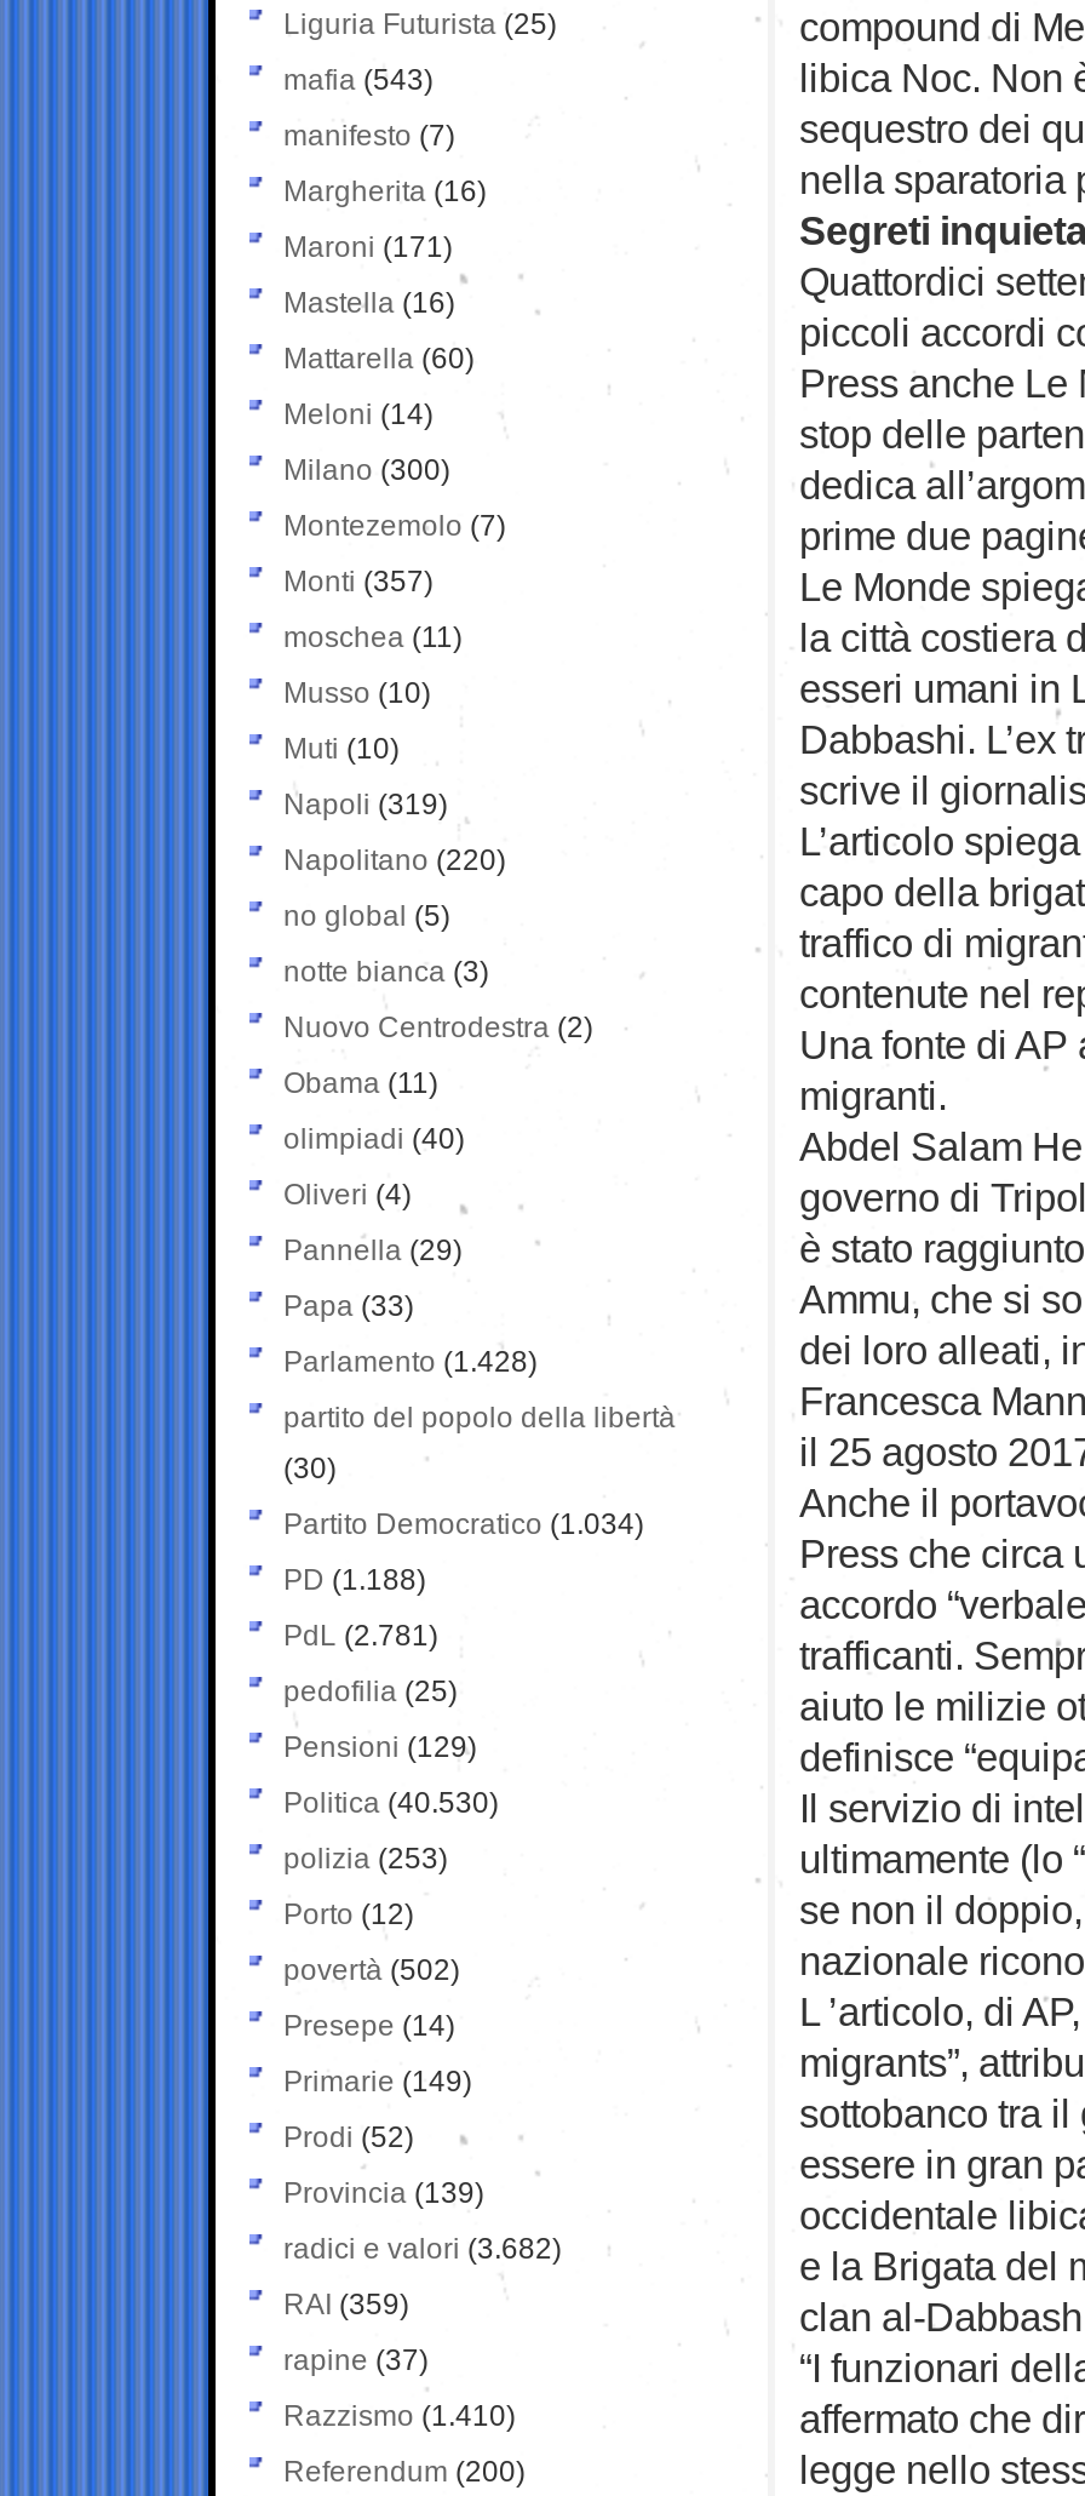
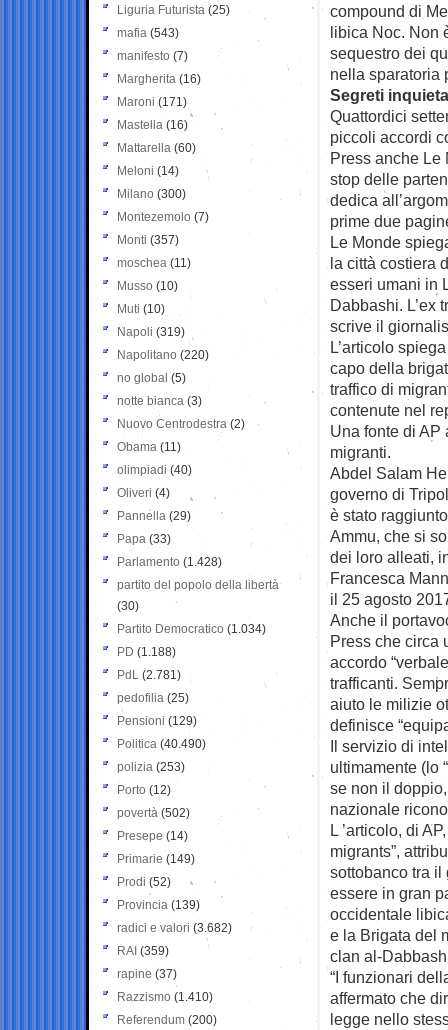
- Politica (40.530)
+ Politica (40.490)
